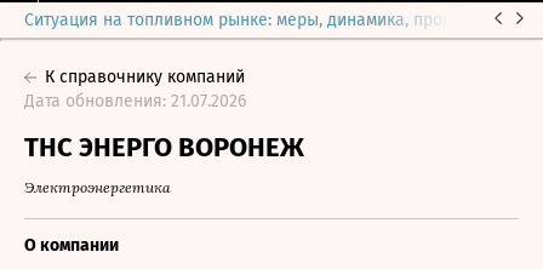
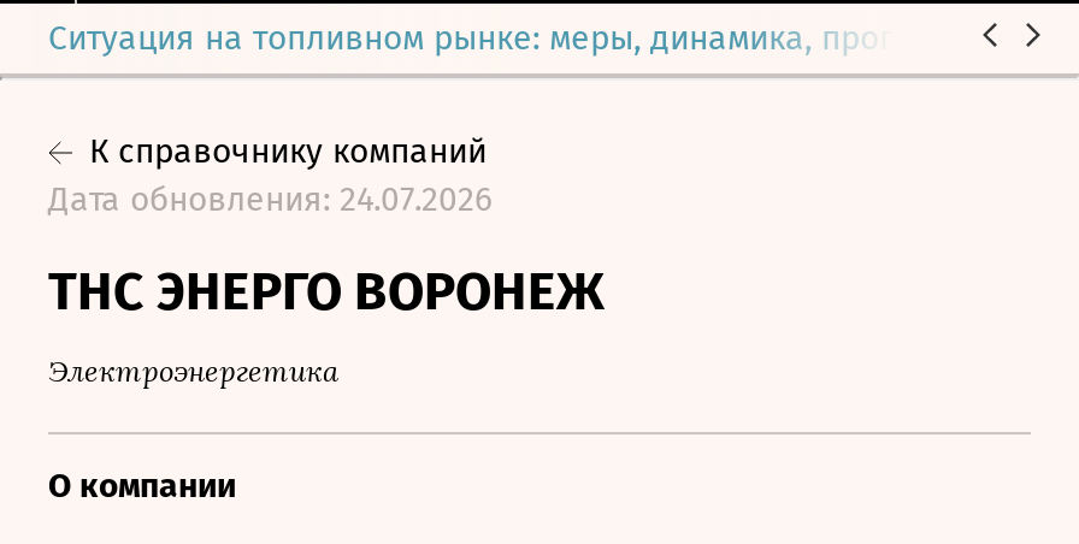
- Дата обновления: 21.07.2026
+ Дата обновления: 24.07.2026
